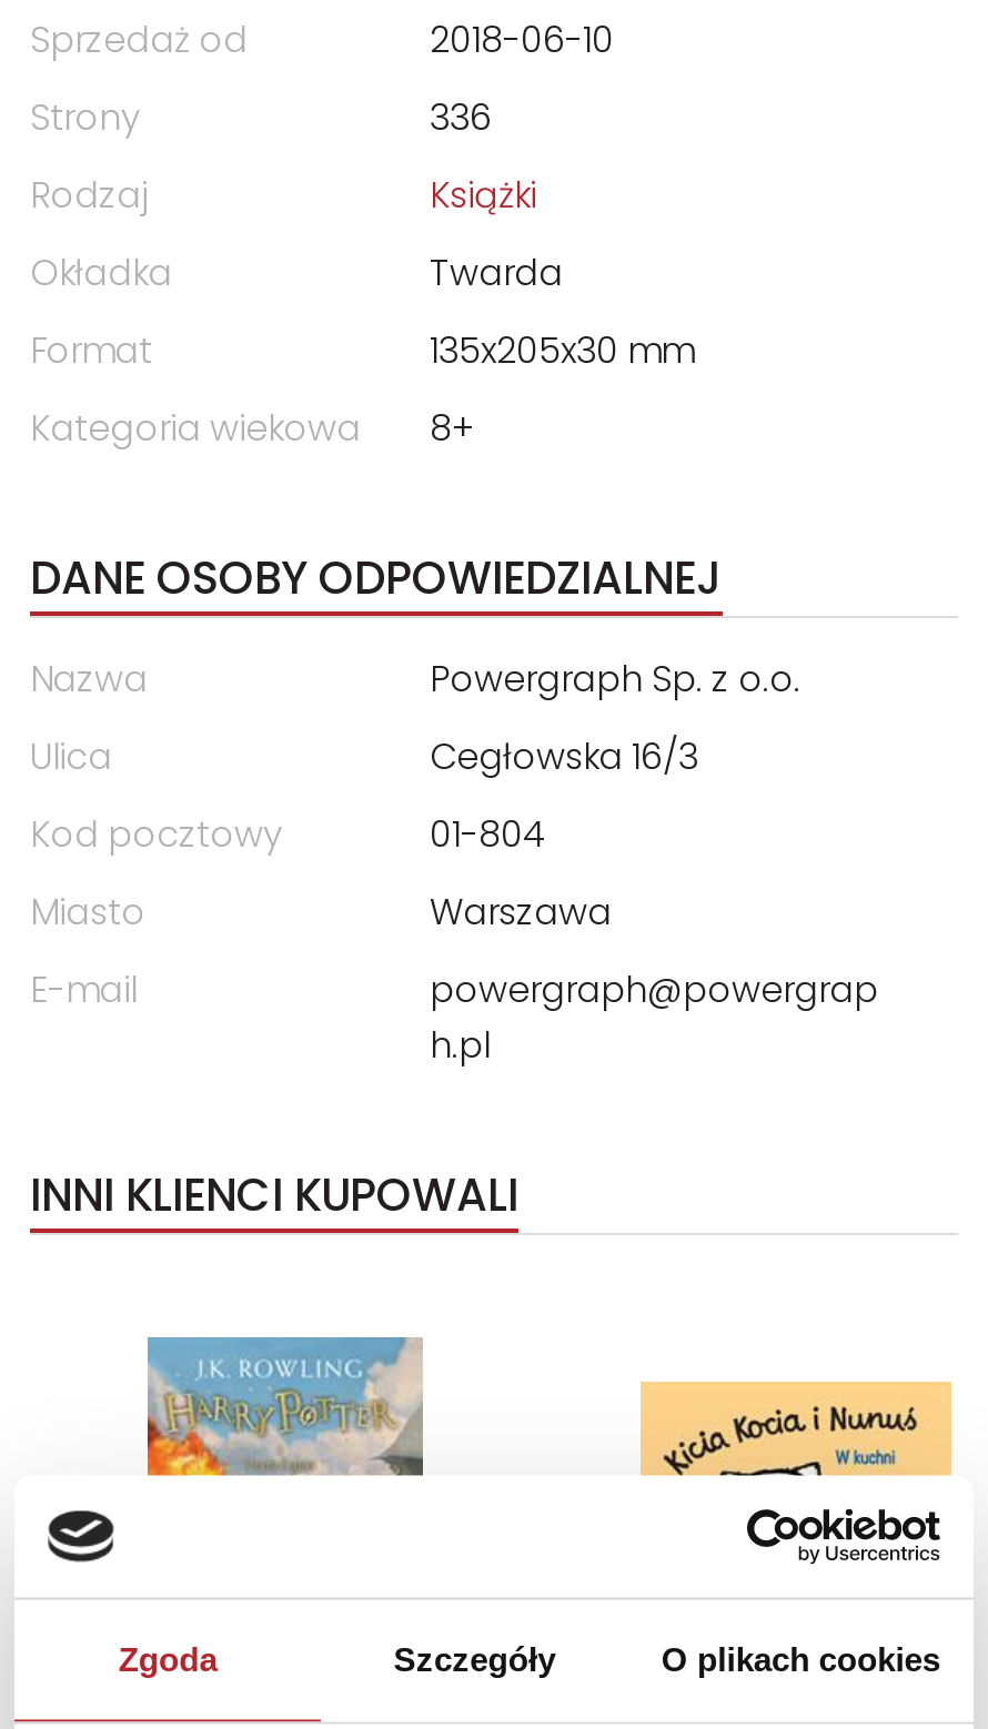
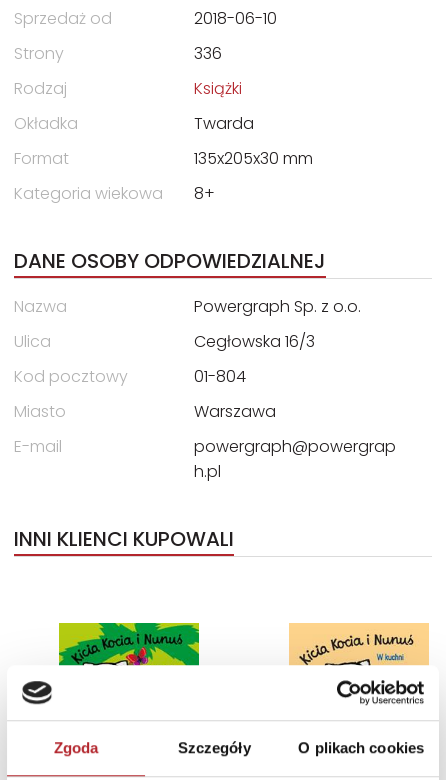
- [image]
+ [image]
